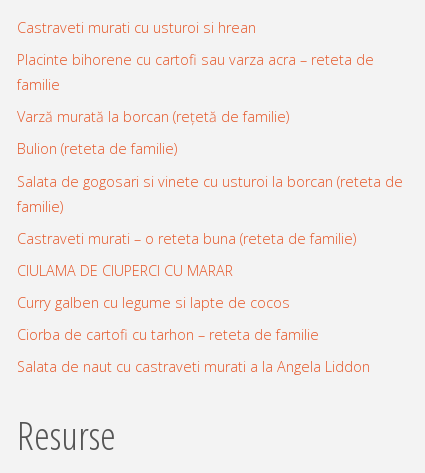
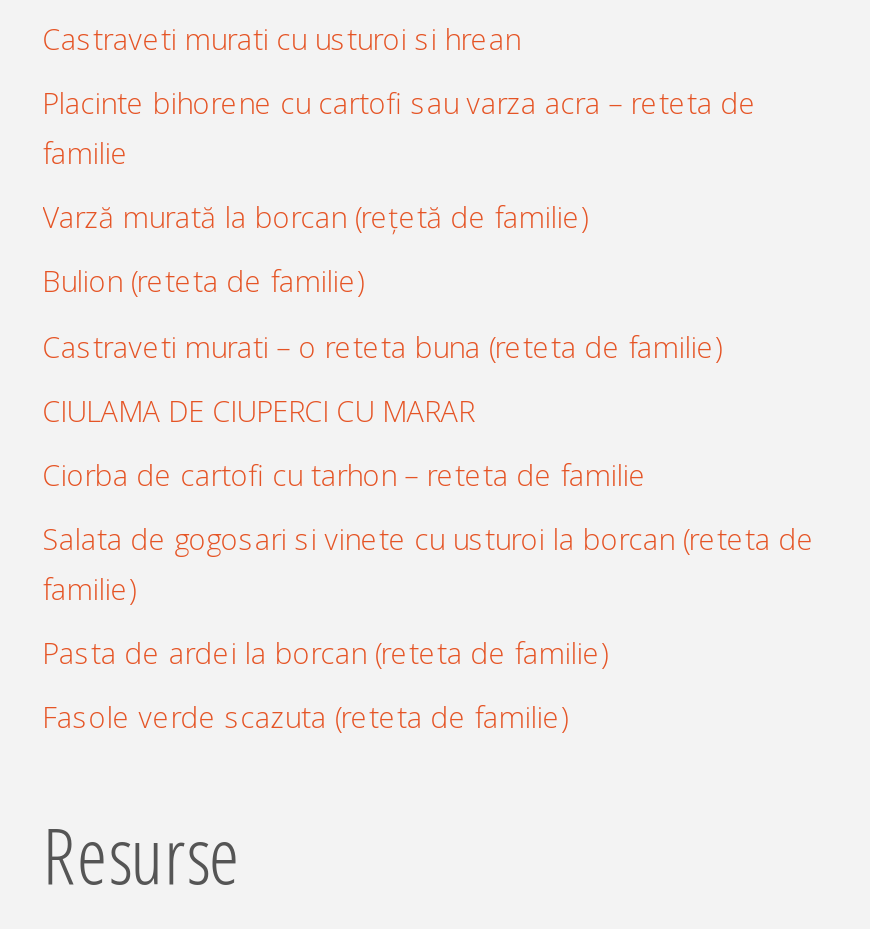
moved down: Salata de gogosari si vinete cu usturoi la borcan (reteta de | familie)

moved up: Castraveti murati – o reteta buna (reteta de familie) | CIULAMA DE CIUPERCI CU MARAR

- Curry galben cu legume si lapte de cocos
- Salata de naut cu castraveti murati a la Angela Liddon
+ Pasta de ardei la borcan (reteta de familie)
+ Fasole verde scazuta (reteta de familie)

moved up: Ciorba de cartofi cu tarhon – reteta de familie
